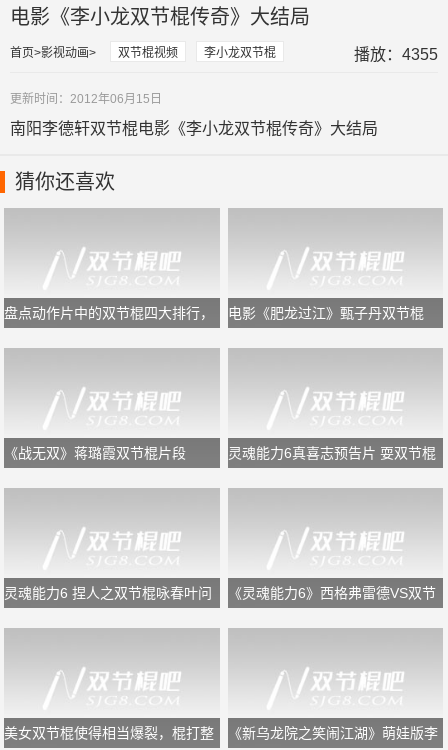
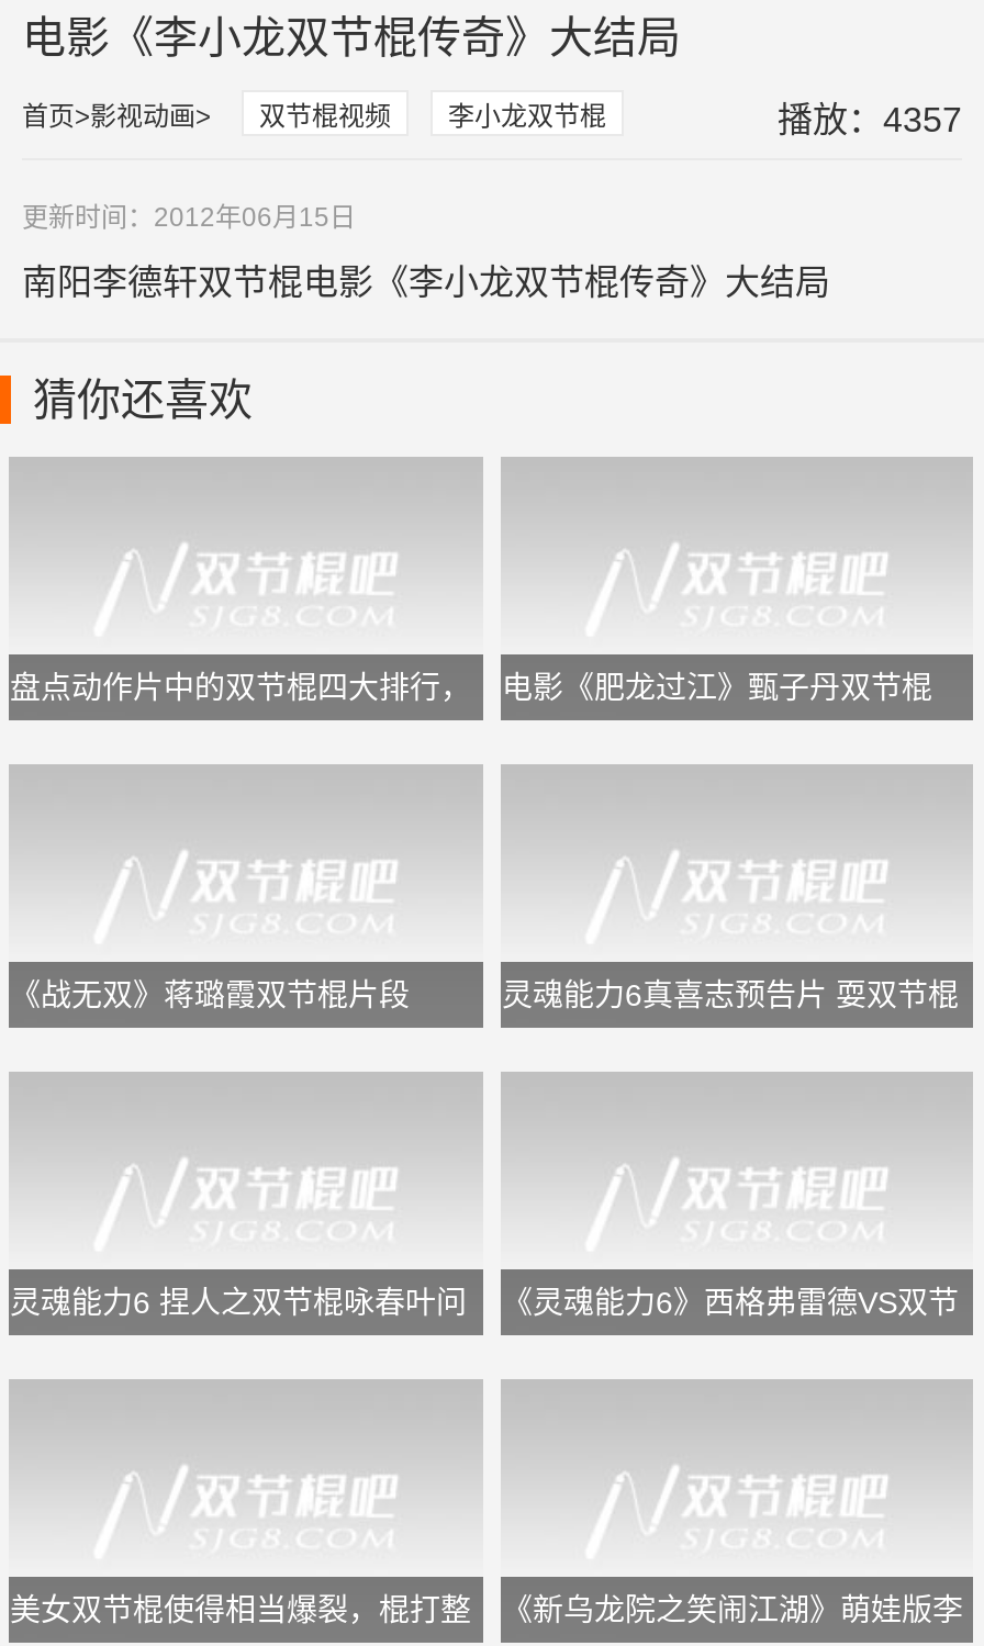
- 播放：4355
+ 播放：4357
